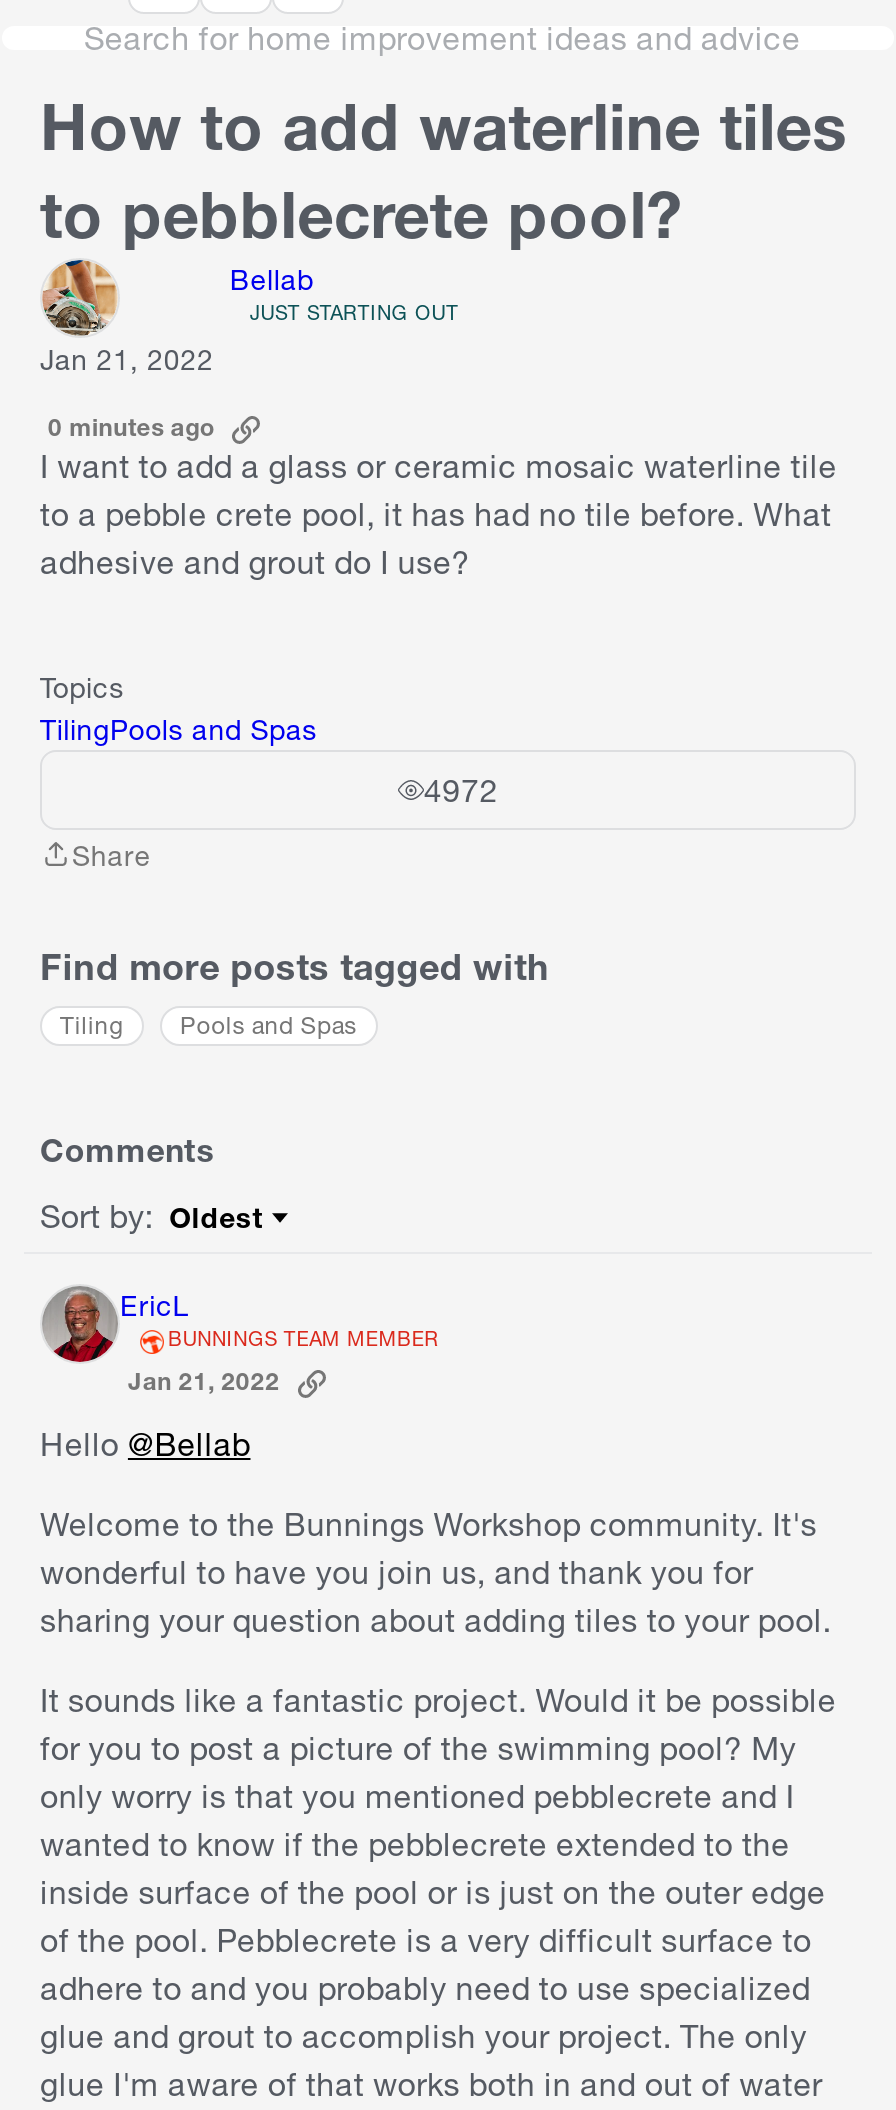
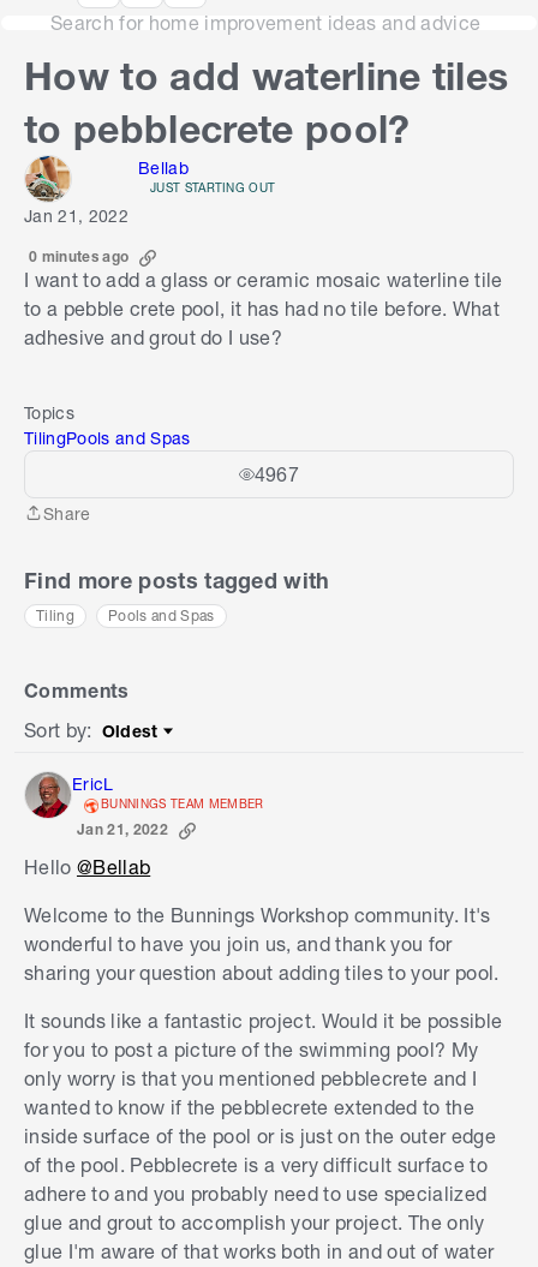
- 4972
+ 4967
